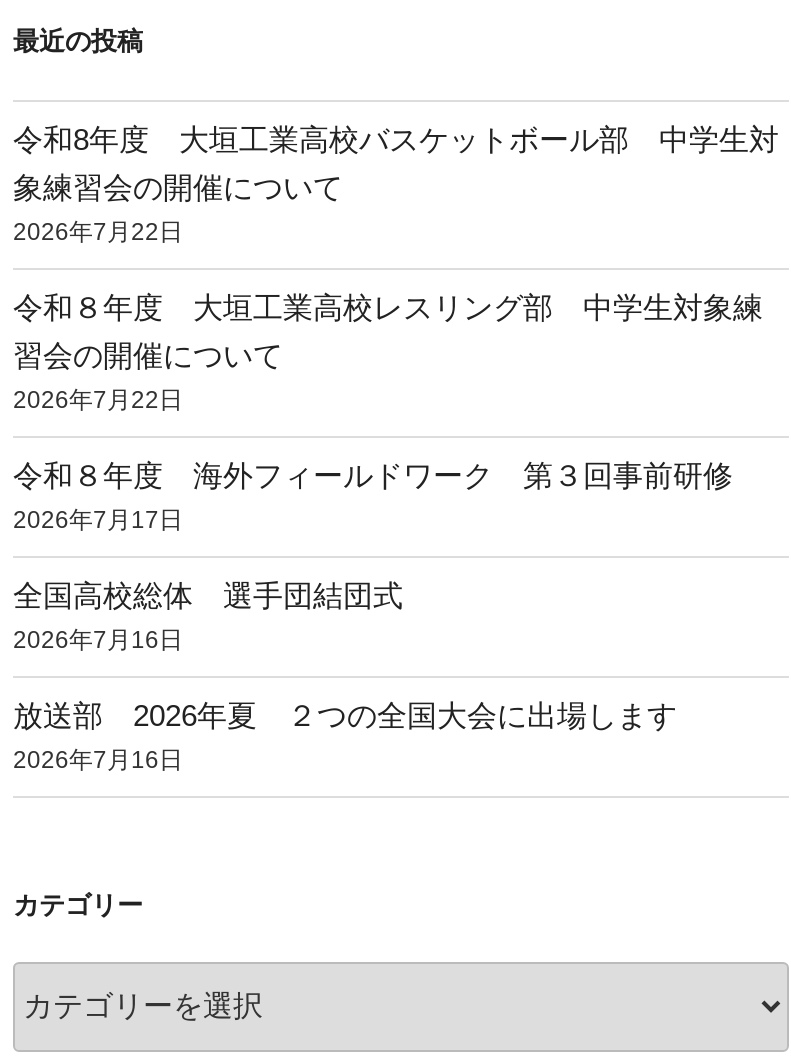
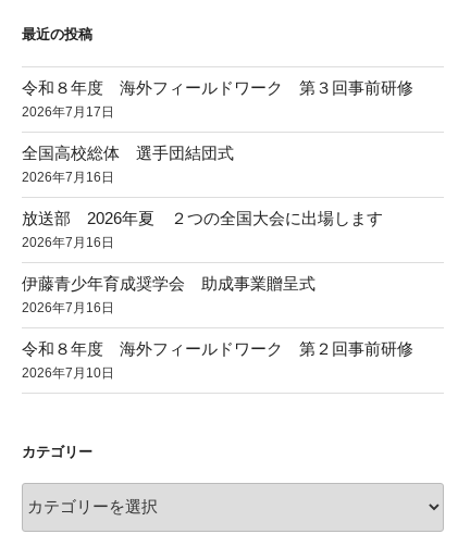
- 令和8年度 大垣工業高校バスケットボール部 中学生対
- 象練習会の開催について
- 2026年7月22日
- 令和８年度 大垣工業高校レスリング部 中学生対象練
- 習会の開催について
- 2026年7月22日

moved up: 令和８年度 海外フィールドワーク 第３回事前研修 | 2026年7月17日 | 全国高校総体 選手団結団式 | 2026年7月16日 | 放送部 2026年夏 ２つの全国大会に出場します | 2026年7月16日

+ 伊藤青少年育成奨学会 助成事業贈呈式
+ 2026年7月16日
+ 令和８年度 海外フィールドワーク 第２回事前研修
+ 2026年7月10日
